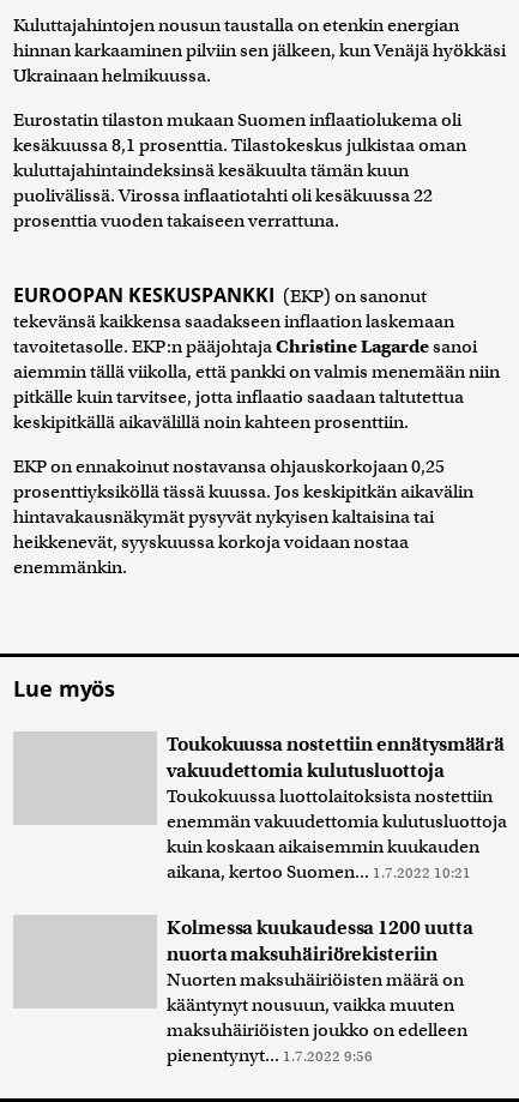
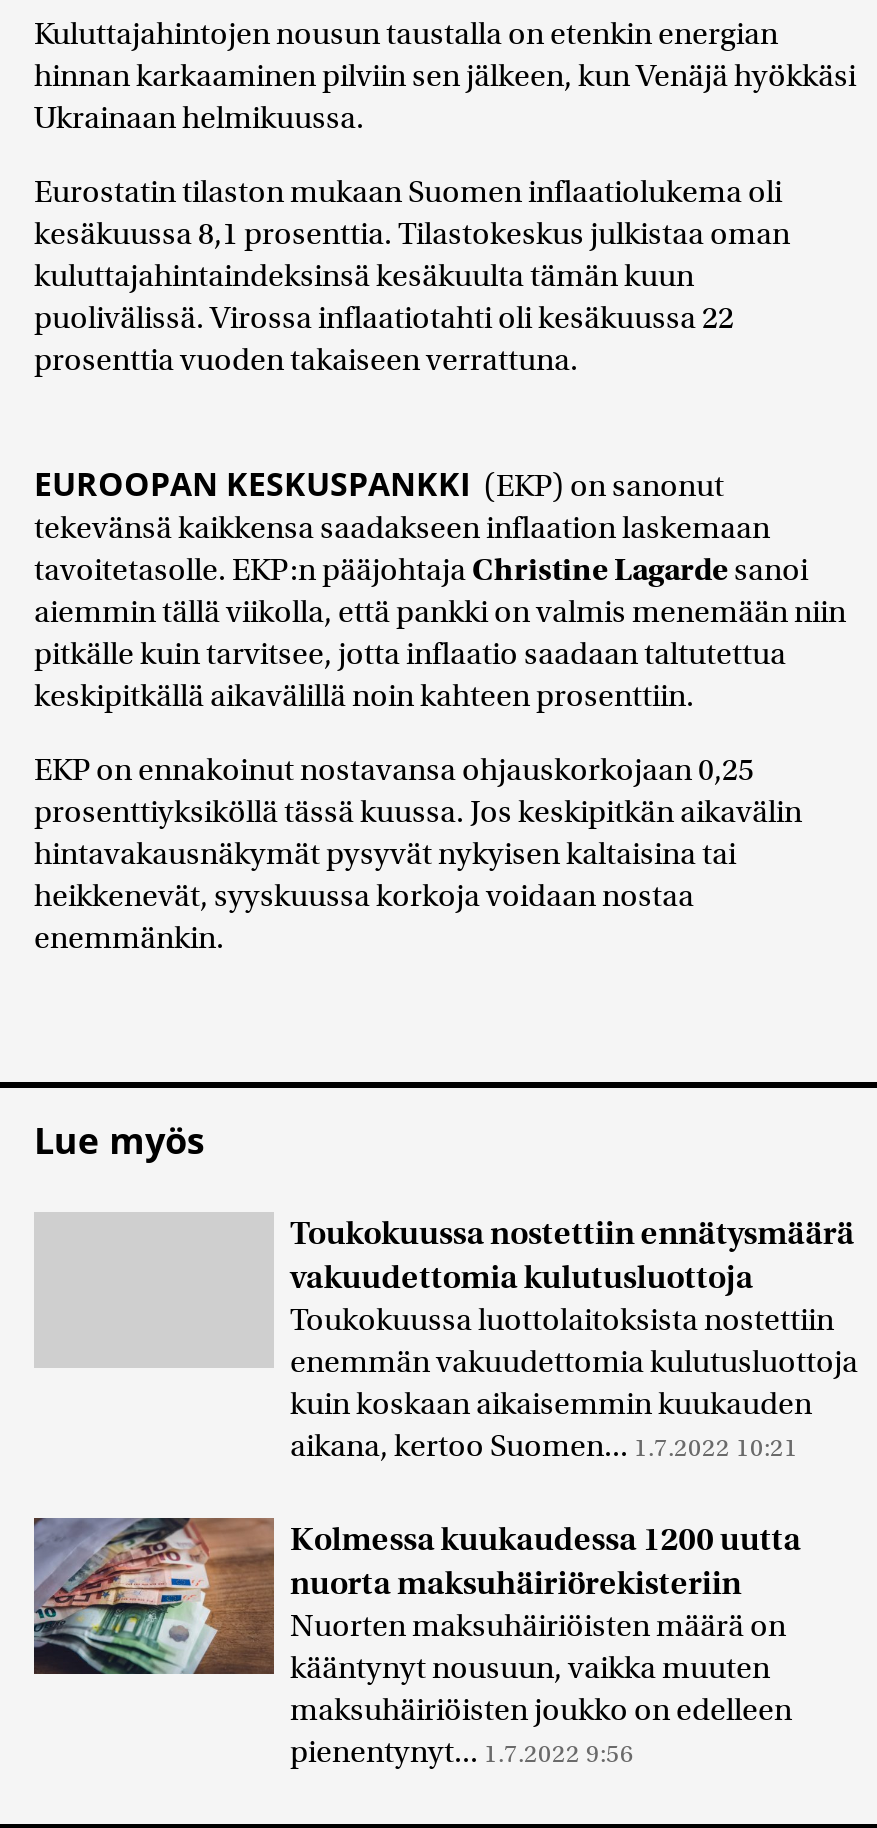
+ [image]
